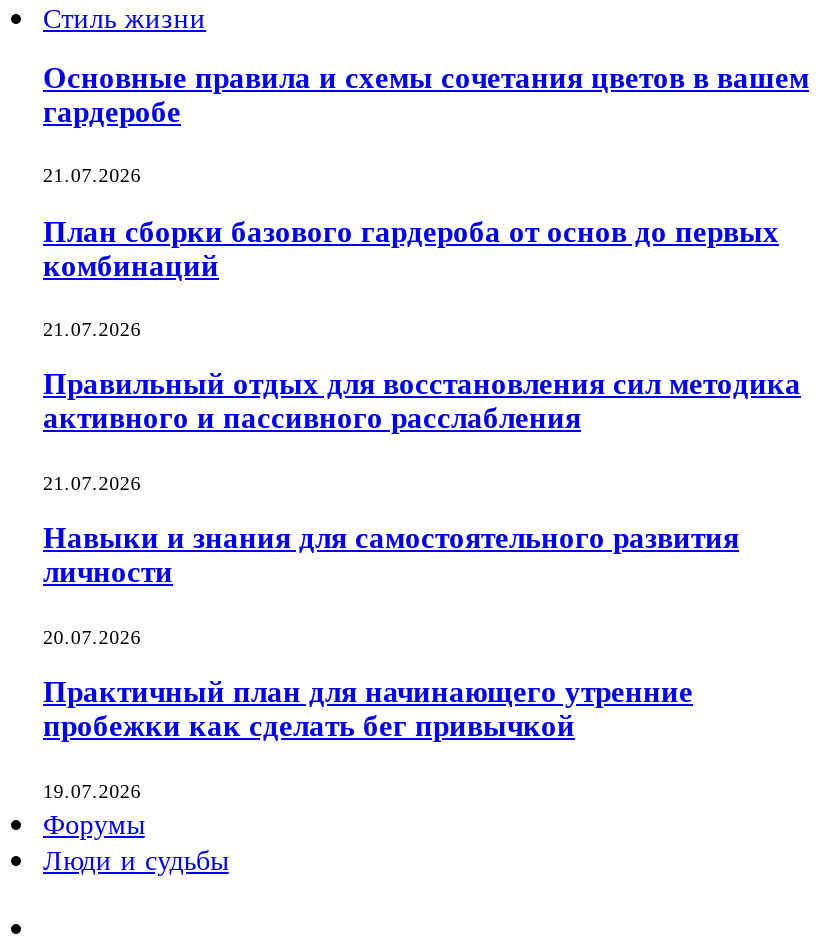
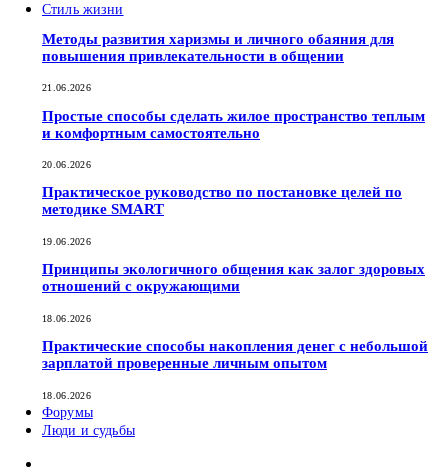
- Основные правила и схемы сочетания цветов в вашем
- гардеробе
+ Методы развития харизмы и личного обаяния для
+ повышения привлекательности в общении

- 21.07.2026
+ 21.06.2026

- План сборки базового гардероба от основ до первых
- комбинаций
+ Простые способы сделать жилое пространство теплым
+ и комфортным самостоятельно

- 21.07.2026
+ 20.06.2026

- Правильный отдых для восстановления сил методика
- активного и пассивного расслабления
+ Практическое руководство по постановке целей по
+ методике SMART

- 21.07.2026
+ 19.06.2026

- Навыки и знания для самостоятельного развития
- личности
+ Принципы экологичного общения как залог здоровых
+ отношений с окружающими

- 20.07.2026
+ 18.06.2026

- Практичный план для начинающего утренние
- пробежки как сделать бег привычкой
+ Практические способы накопления денег с небольшой
+ зарплатой проверенные личным опытом

- 19.07.2026
+ 18.06.2026
